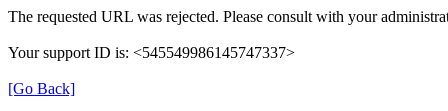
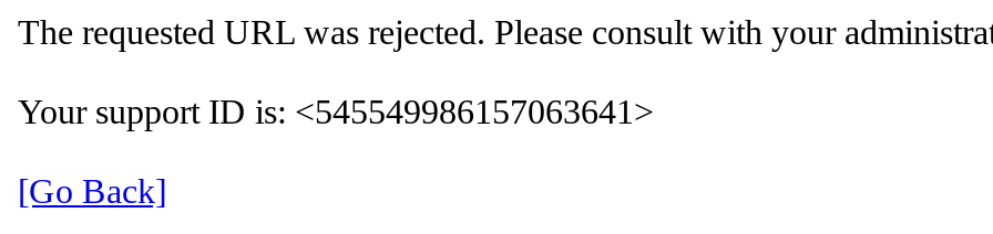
- Your support ID is: <545549986145747337>
+ Your support ID is: <545549986157063641>
